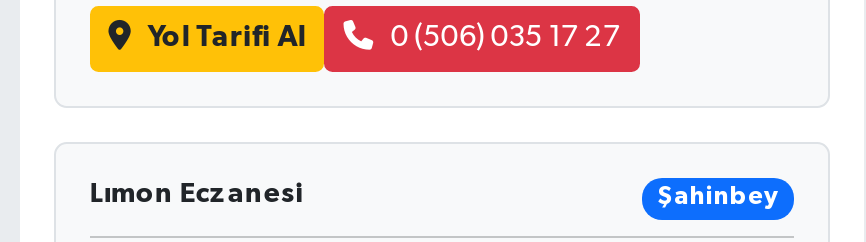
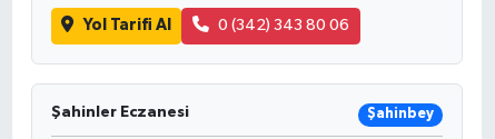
- 0 (506) 035 17 27
+ 0 (342) 343 80 06

- Lımon Eczanesi
+ Şahinler Eczanesi
